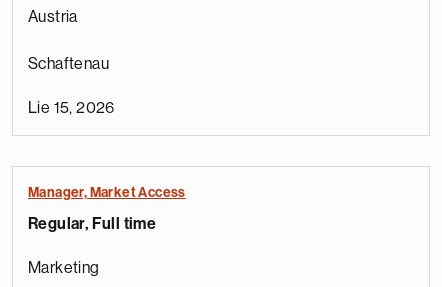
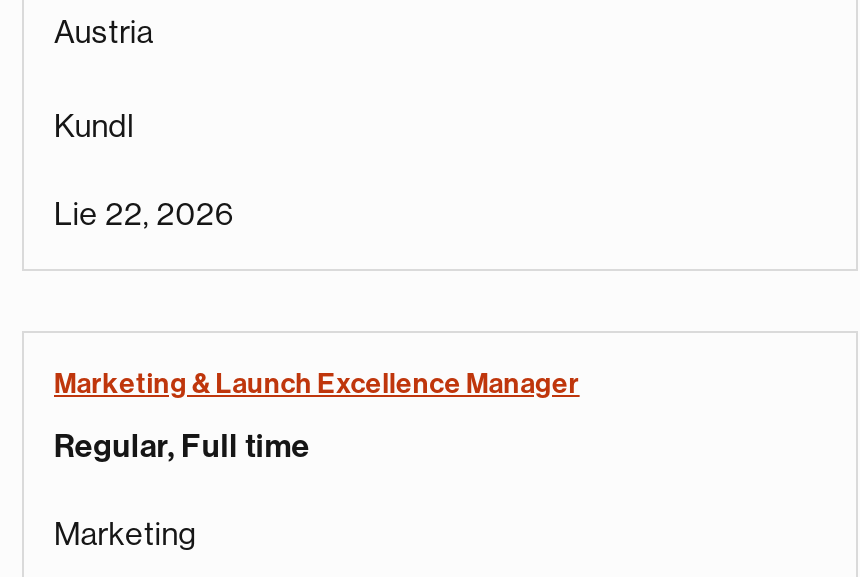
- Schaftenau
+ Kundl

- Lie 15, 2026
+ Lie 22, 2026

- Manager, Market Access
+ Marketing & Launch Excellence Manager
